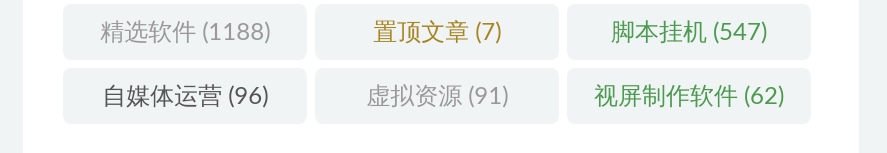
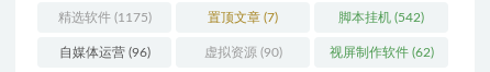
- 精选软件(1188)
+ 精选软件(1175)

- 脚本挂机(547)
+ 脚本挂机(542)

- 虚拟资源(91)
+ 虚拟资源(90)
